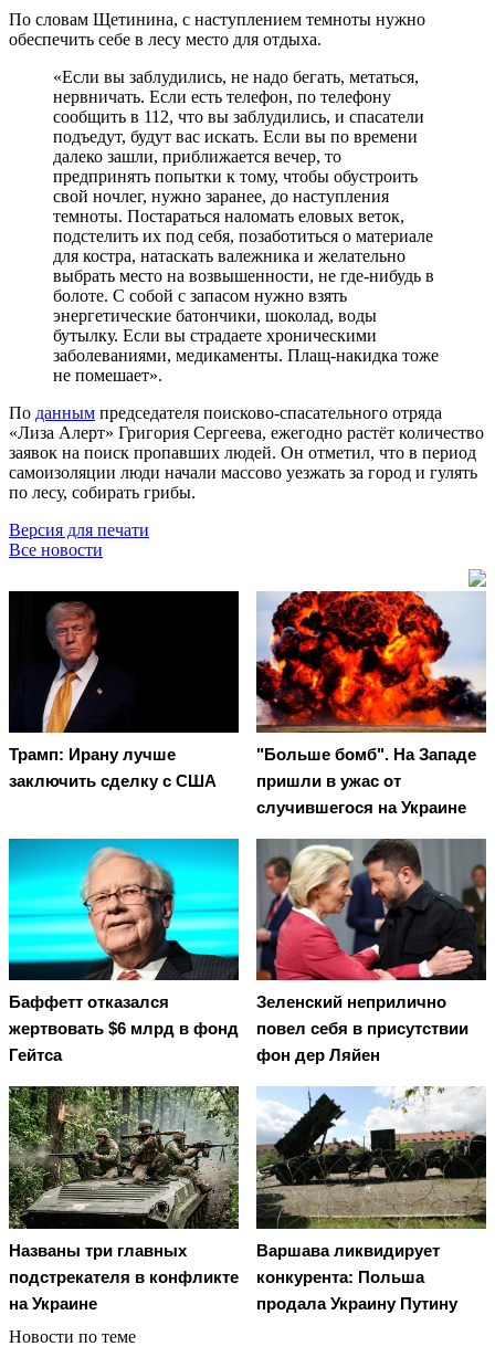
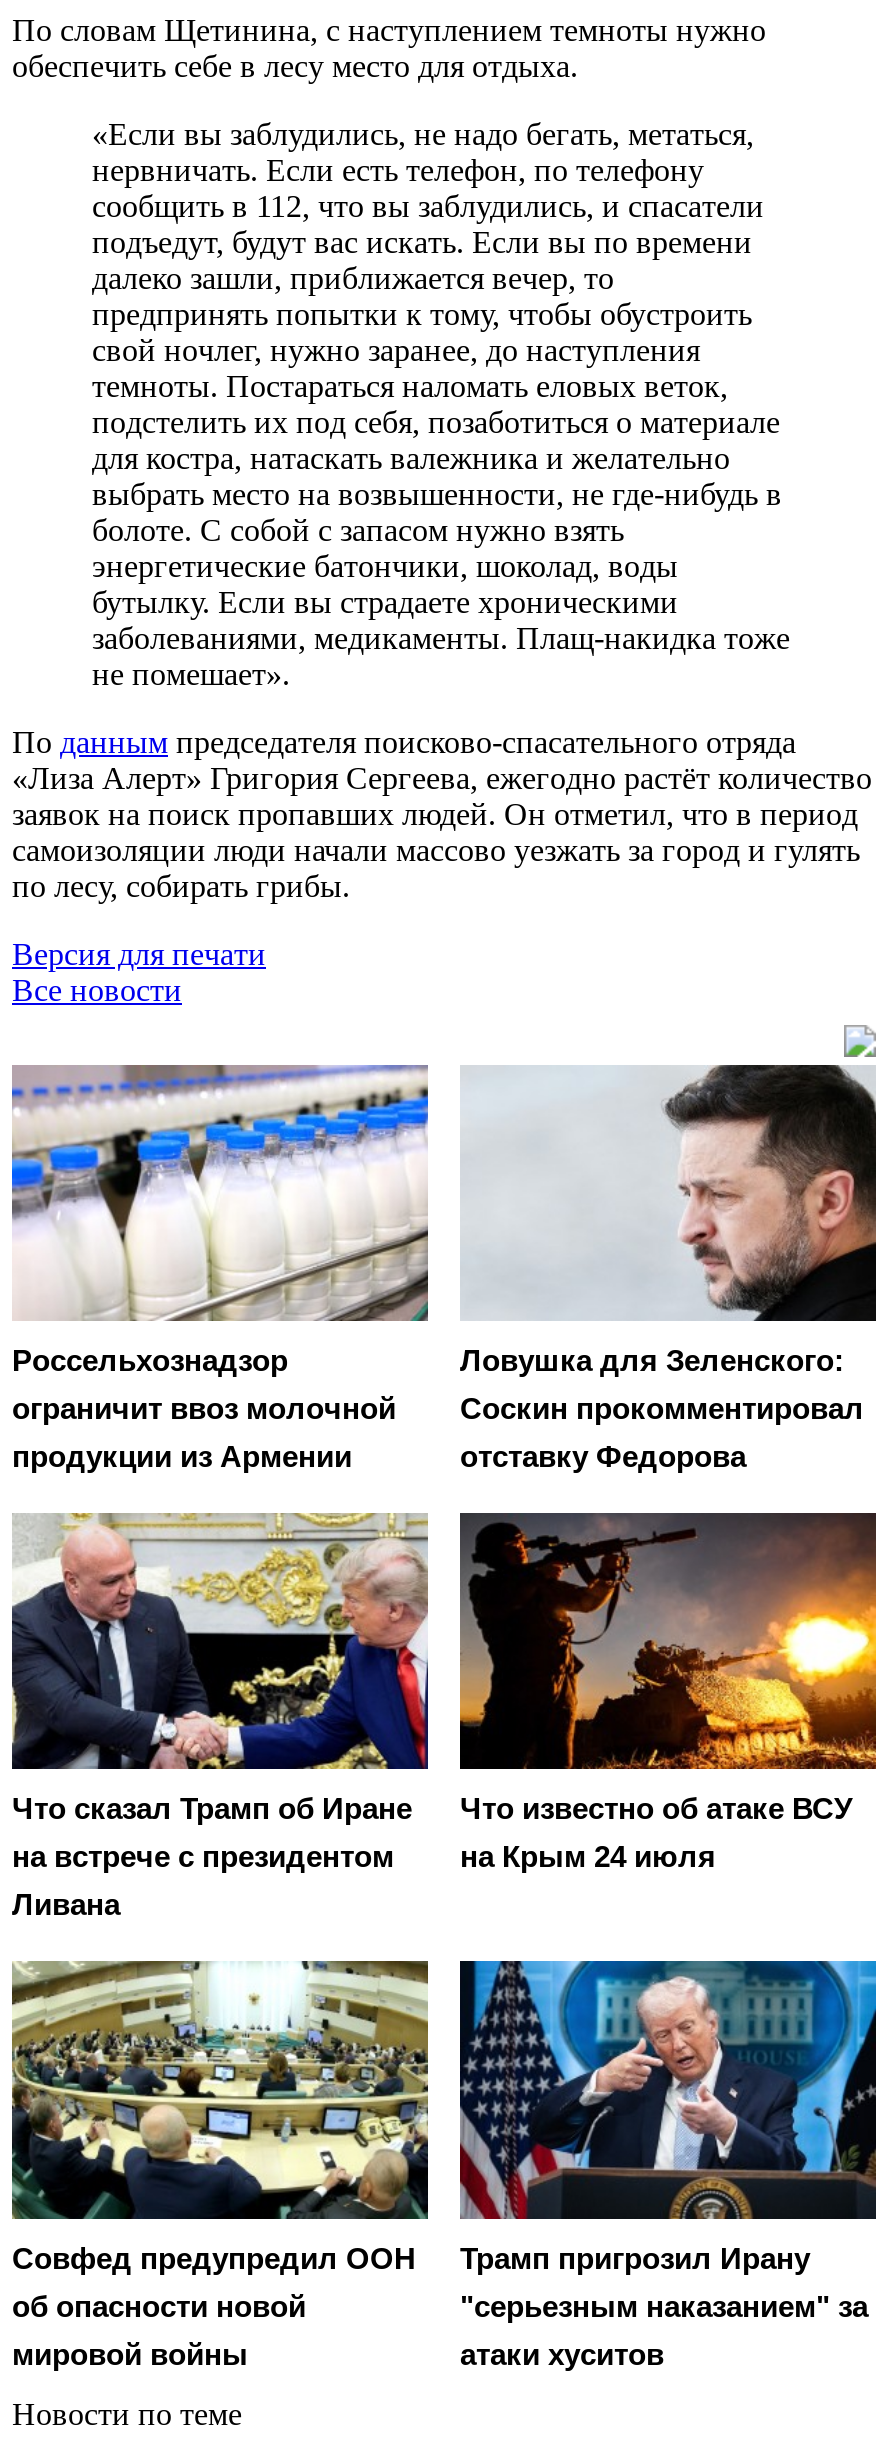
- [image]
- Трамп: Ирану лучше
- заключить сделку с США
+ [image]
+ Россельхознадзор
+ ограничит ввоз молочной
+ продукции из Армении

- [image]
- "Больше бомб". На Западе
- пришли в ужас от
- случившегося на Украине
+ [image]
+ Ловушка для Зеленского:
+ Соскин прокомментировал
+ отставку Федорова

- [image]
- Баффетт отказался
- жертвовать $6 млрд в фонд
- Гейтса
+ [image]
+ Что сказал Трамп об Иране
+ на встрече с президентом
+ Ливана

- [image]
- Зеленский неприлично
- повел cебя в присутствии
- фон дер Ляйен
+ [image]
+ Что известно об атаке ВСУ
+ на Крым 24 июля

- [image]
- Названы три главных
- подстрекателя в конфликте
- на Украине
+ [image]
+ Совфед предупредил ООН
+ об опасности новой
+ мировой войны

- [image]
- Варшава ликвидирует
- конкурента: Польша
- продала Украину Путину
+ [image]
+ Трамп пригрозил Ирану
+ "серьезным наказанием" за
+ атаки хуситов
